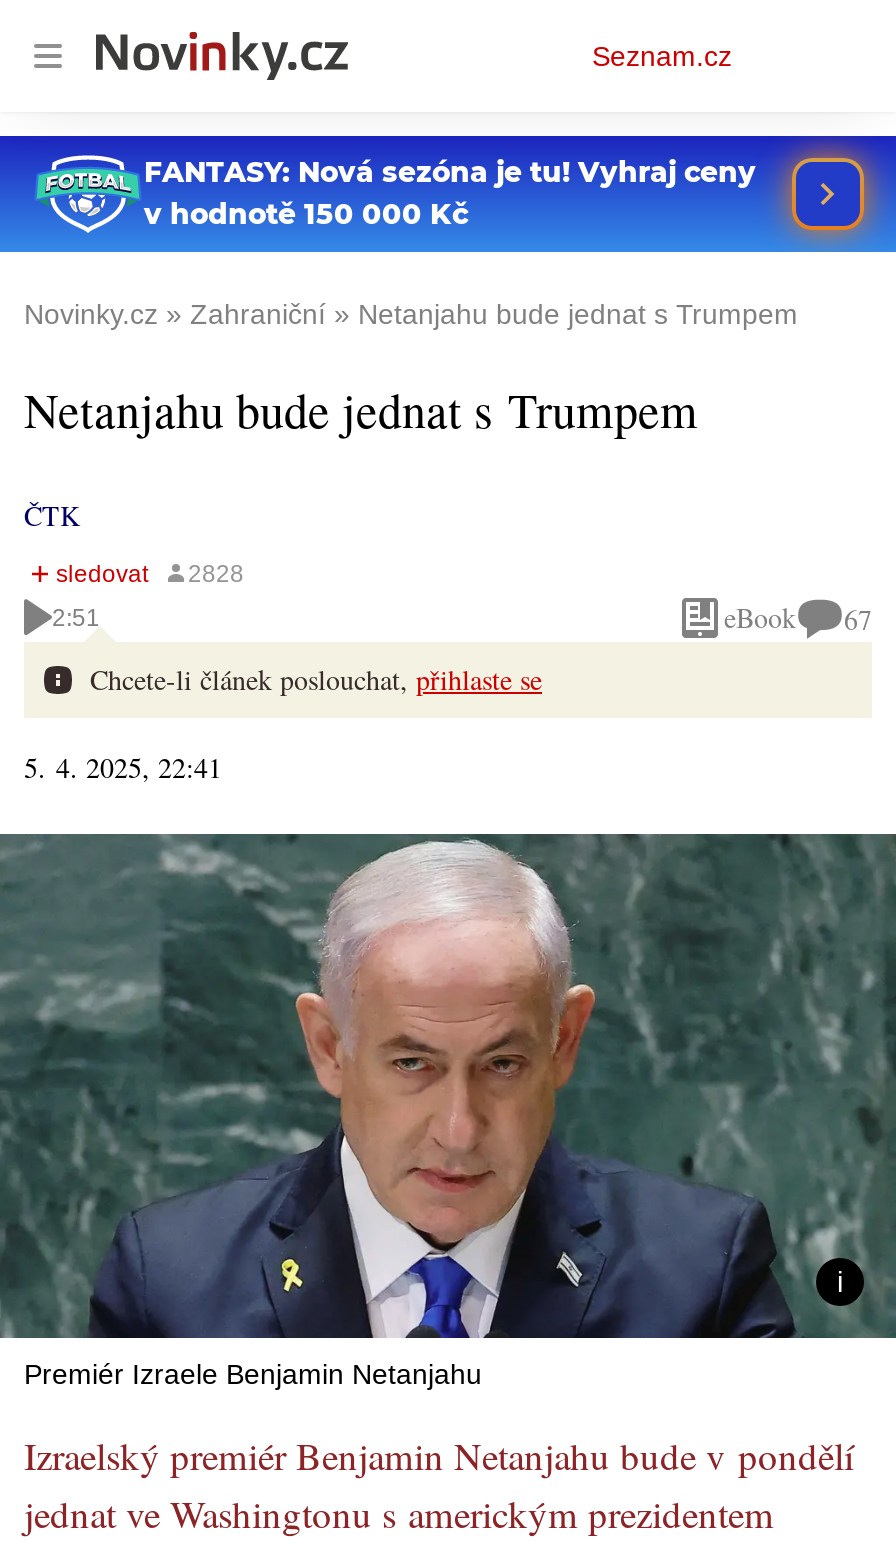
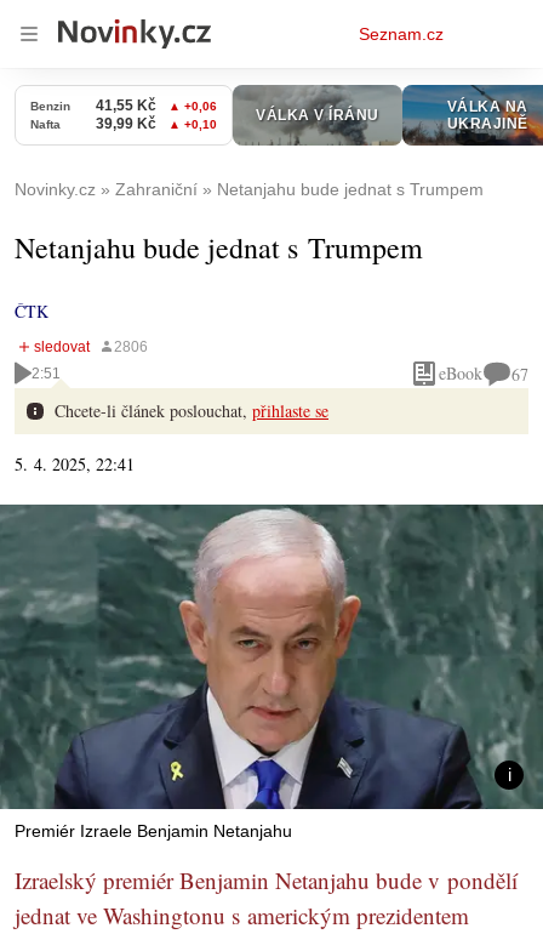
- [image]
+ [image]
